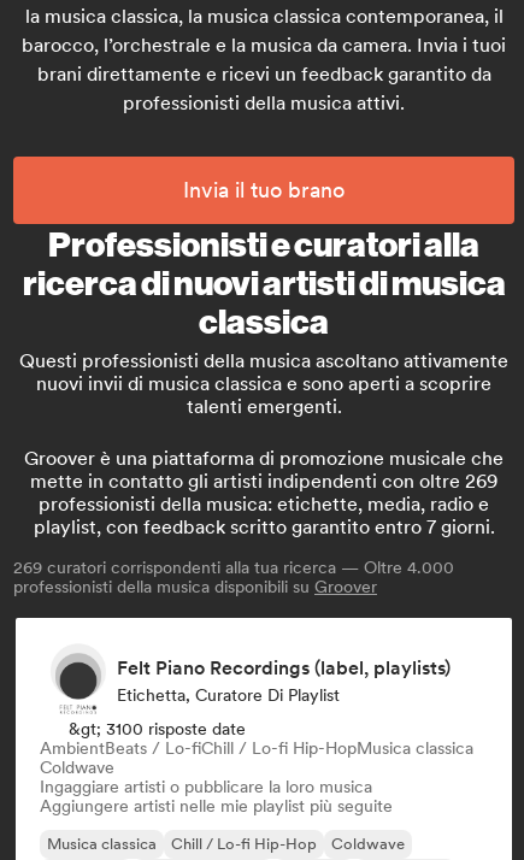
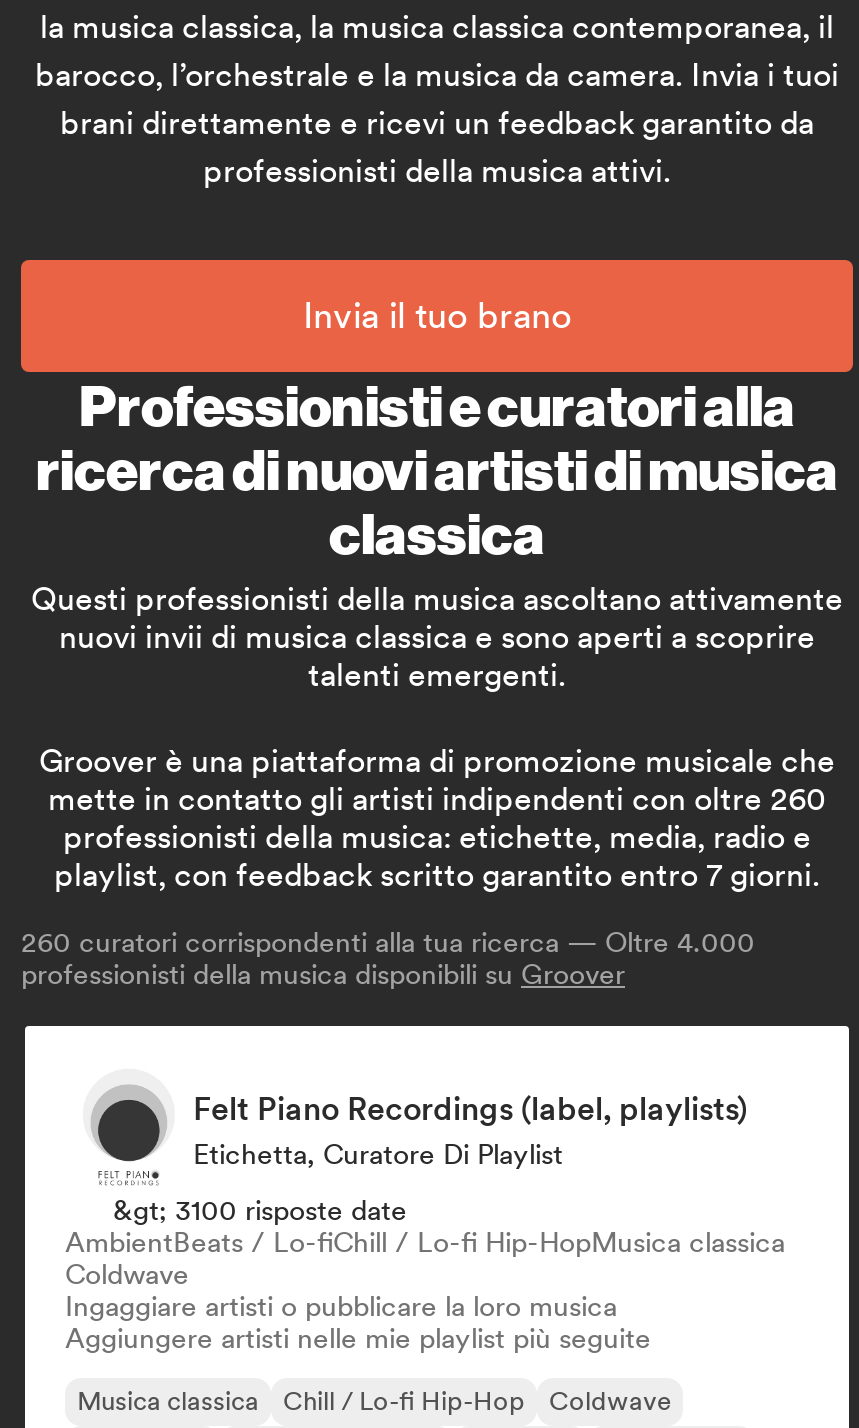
- mette in contatto gli artisti indipendenti con oltre 269
+ mette in contatto gli artisti indipendenti con oltre 260

- 269 curatori corrispondenti alla tua ricerca — Oltre 4.000
+ 260 curatori corrispondenti alla tua ricerca — Oltre 4.000
